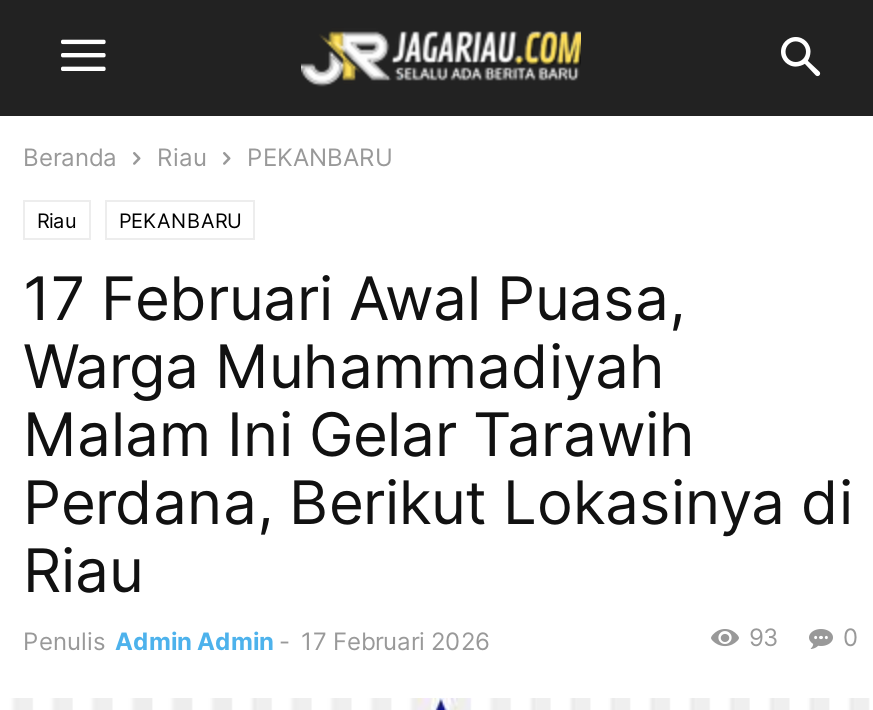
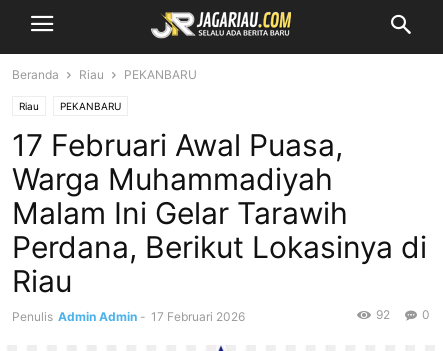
- 93
+ 92
